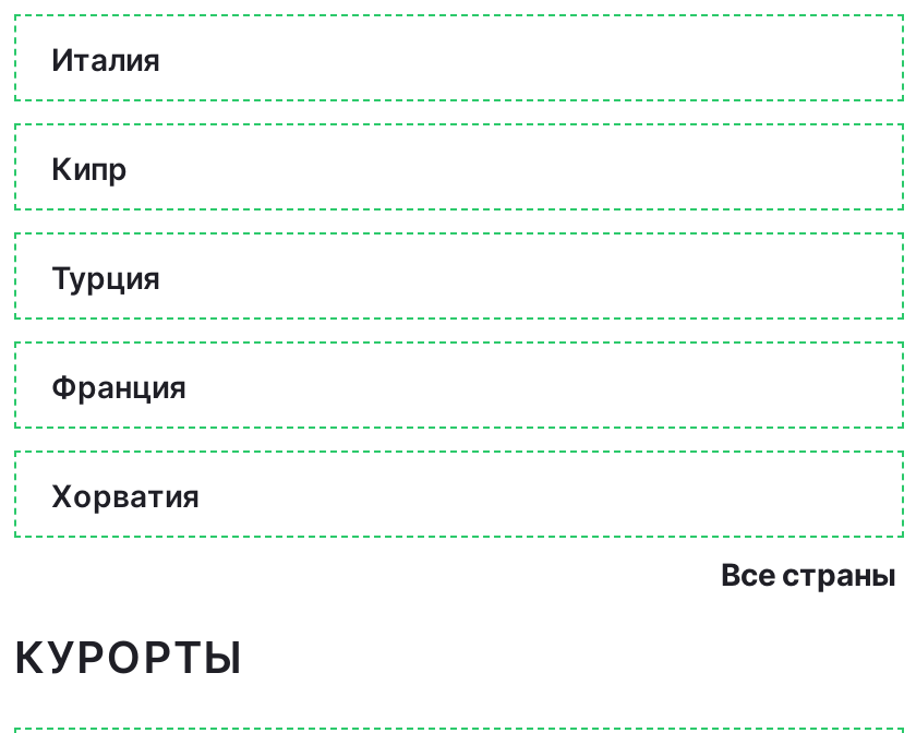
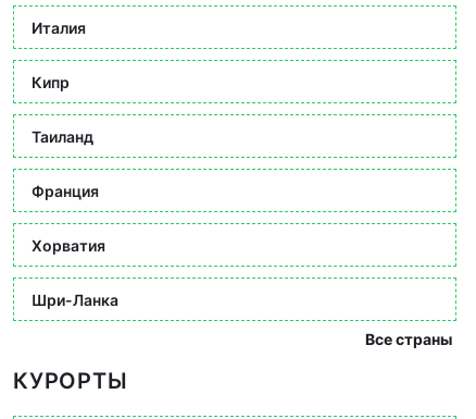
- Турция
+ Таиланд

+ Шри-Ланка
